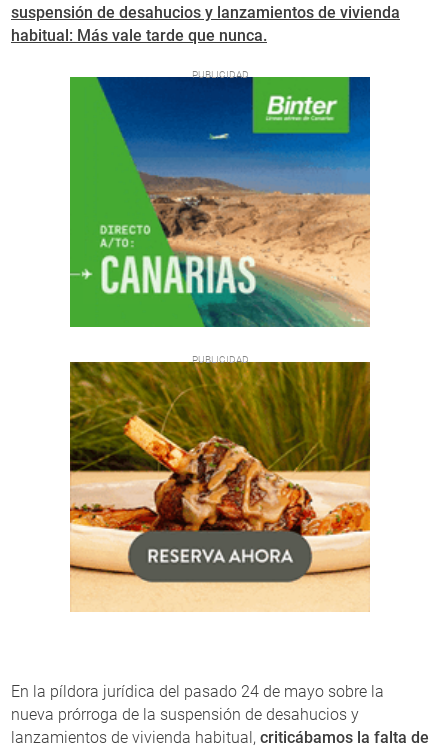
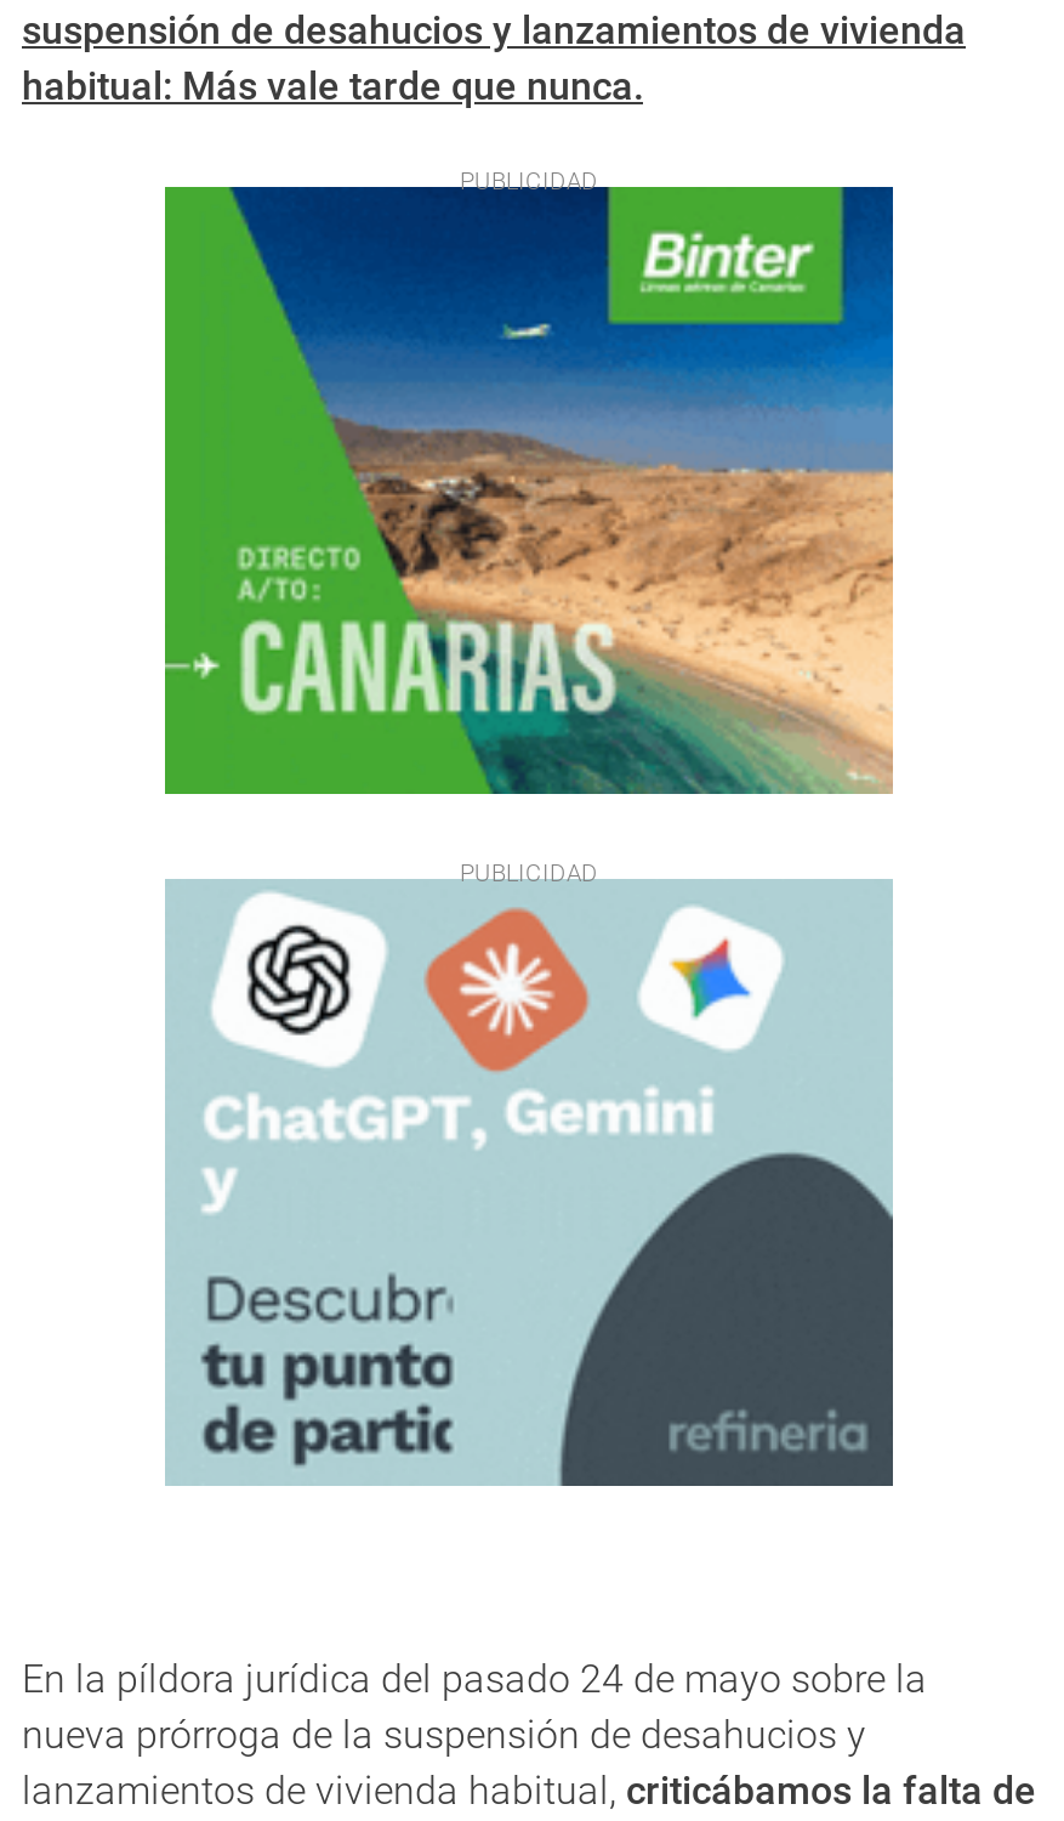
- [image]
+ [image]
